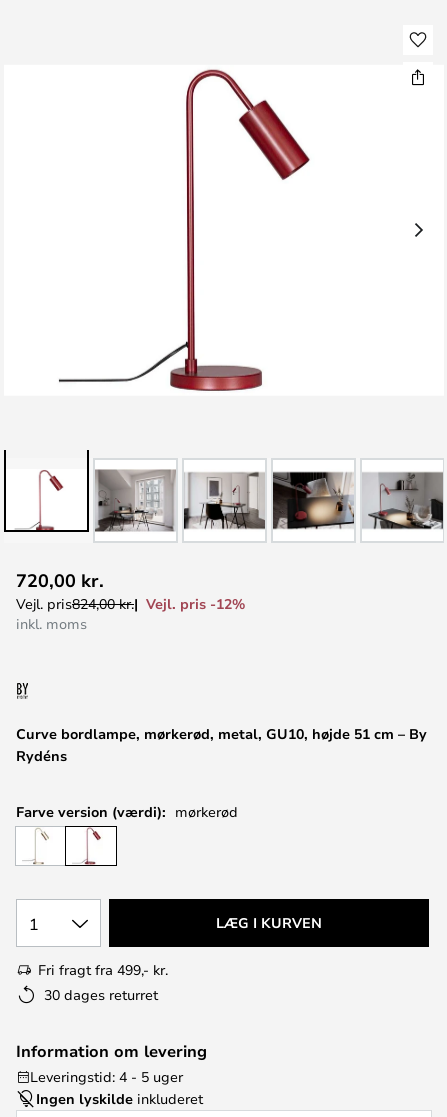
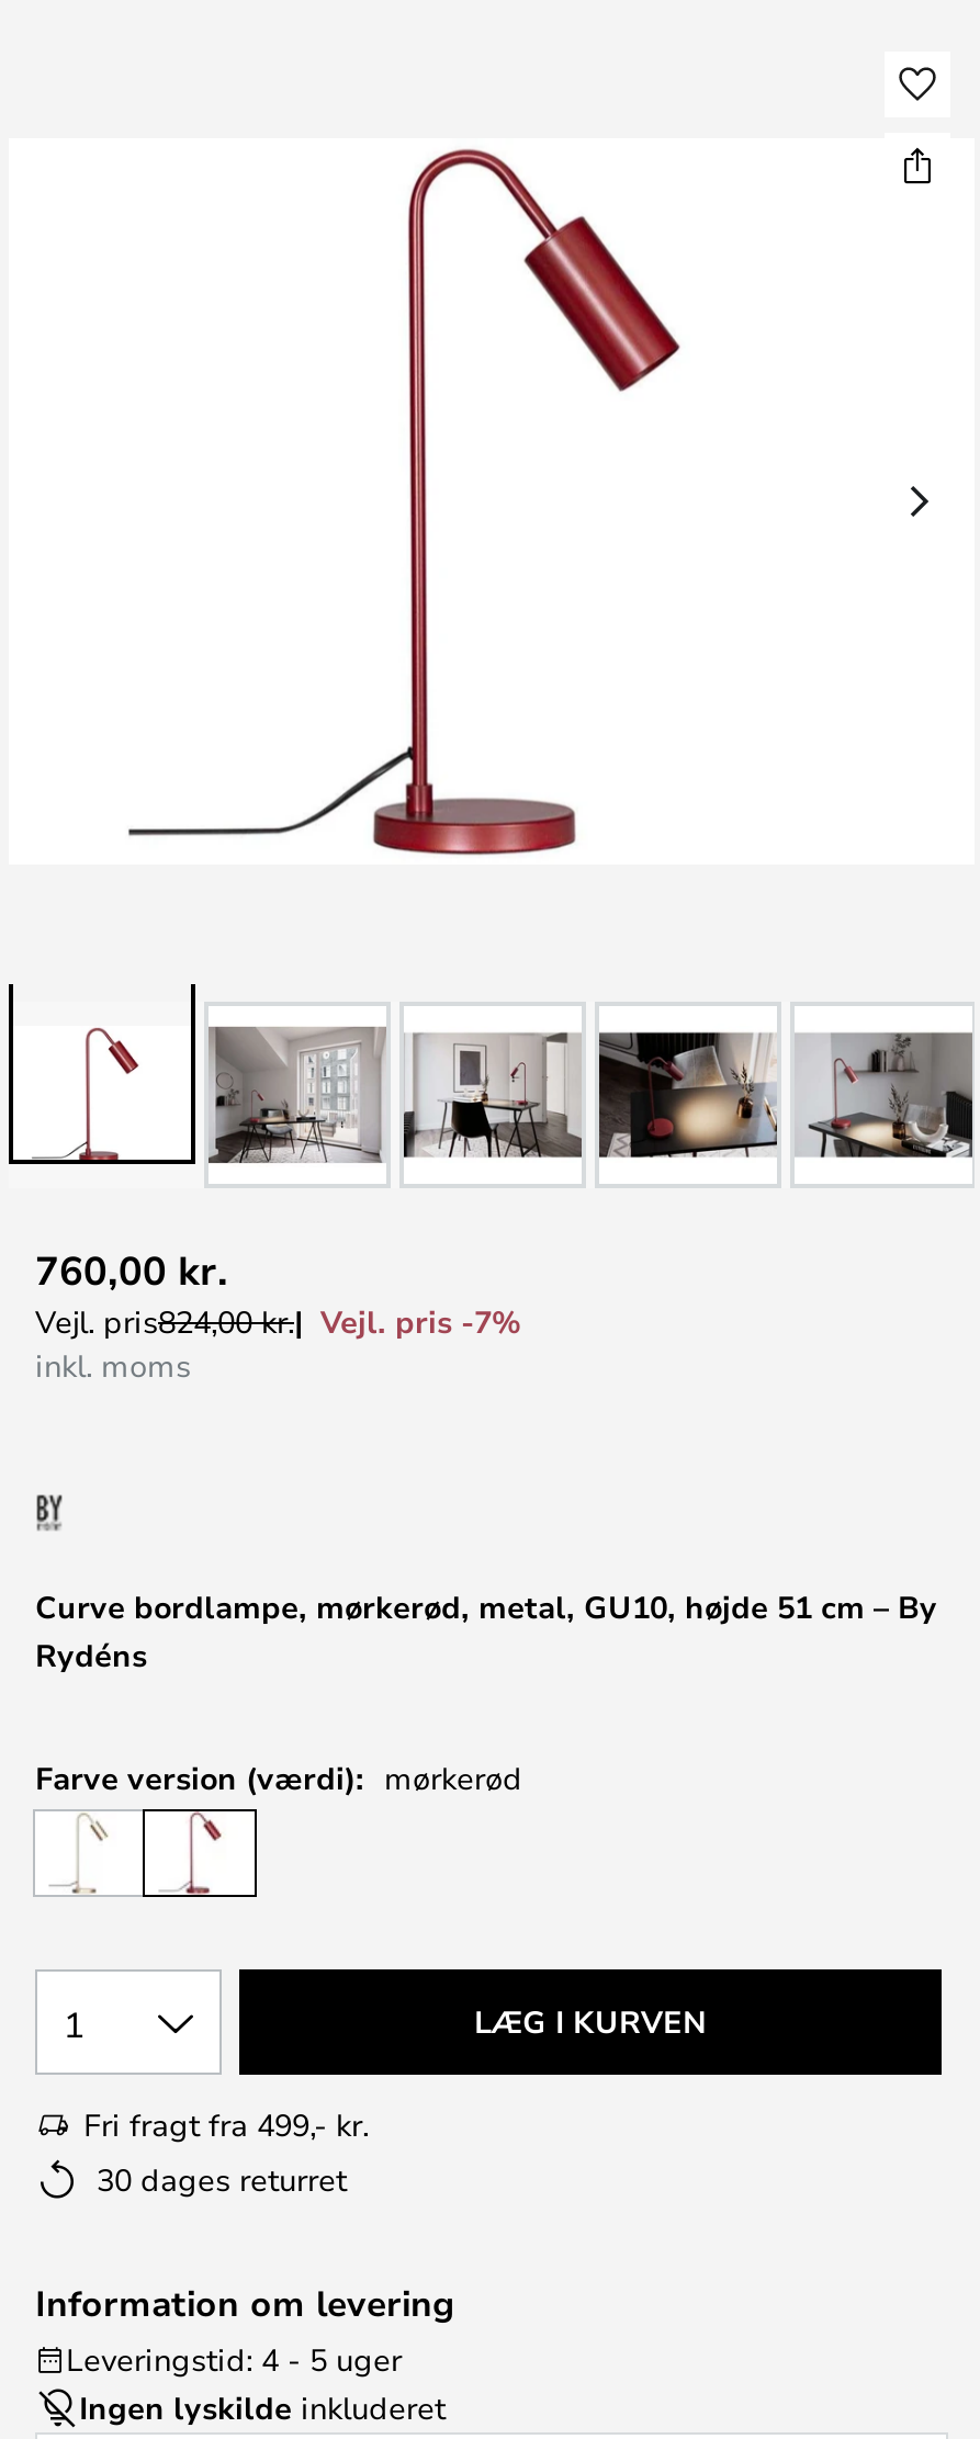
- 720,00 kr.
+ 760,00 kr.

- Vejl. pris -12%
+ Vejl. pris -7%
